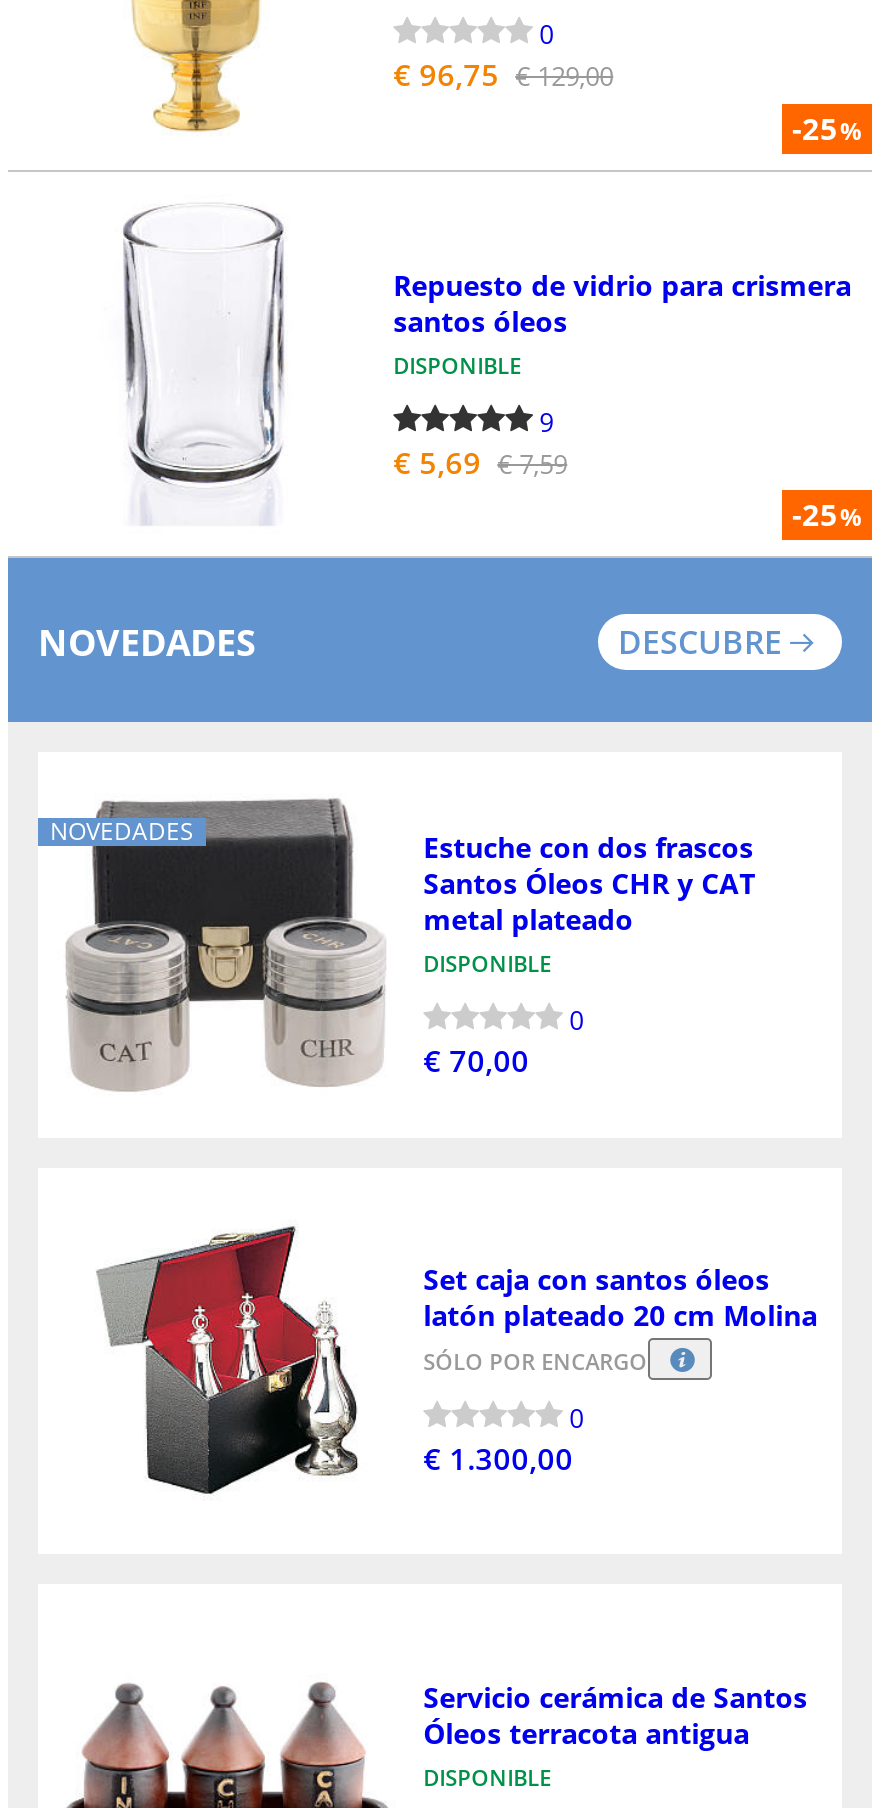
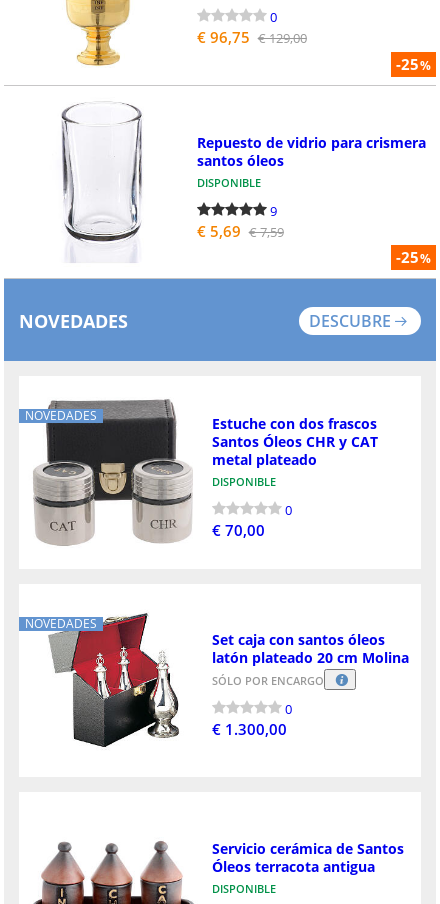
+ NOVEDADES
